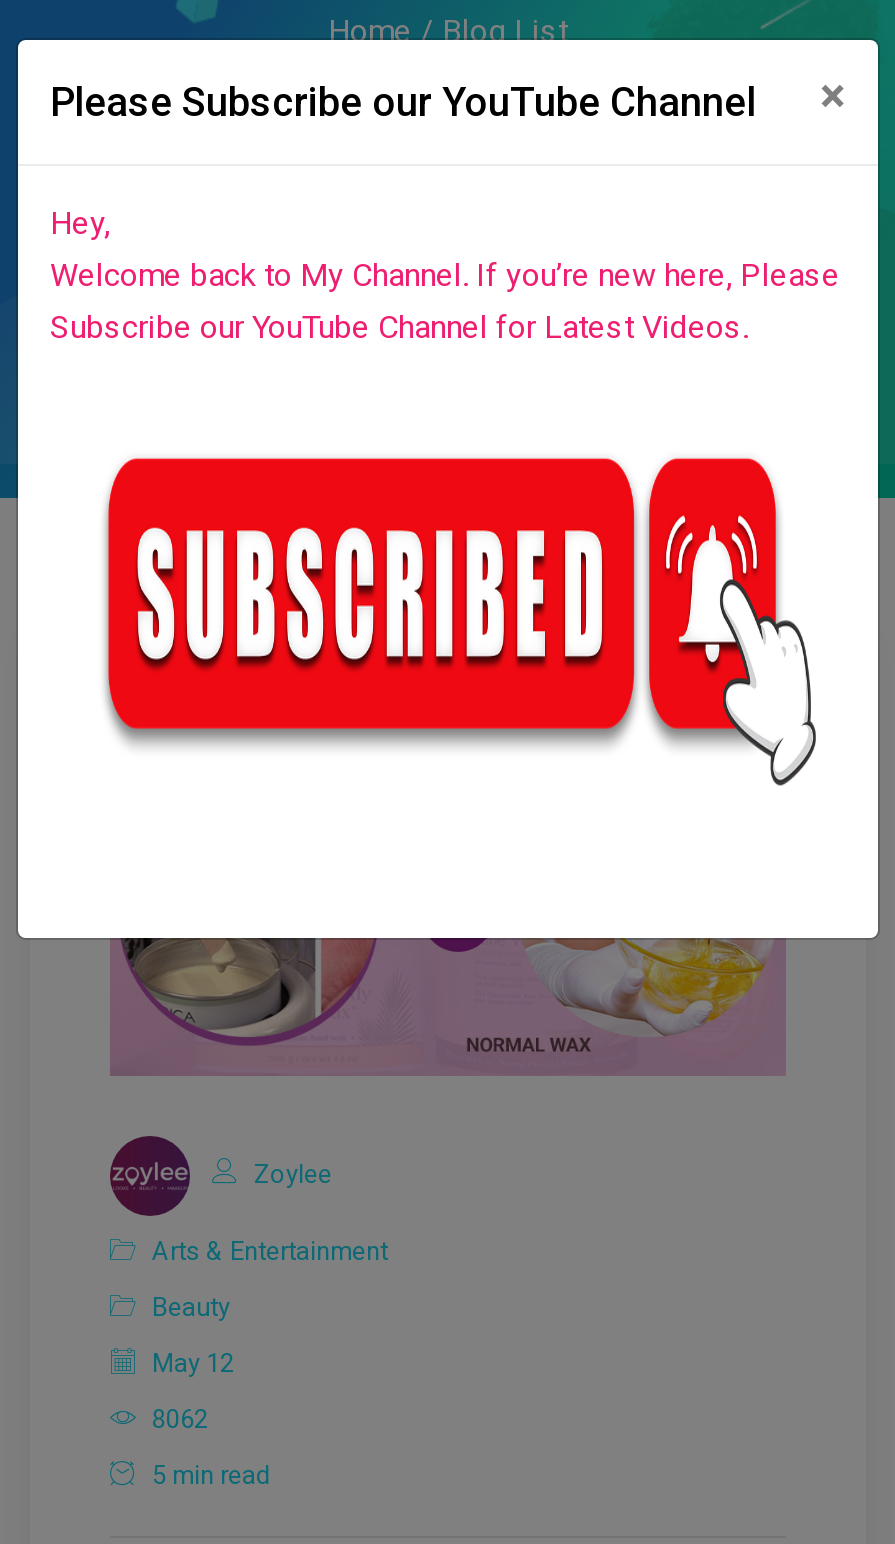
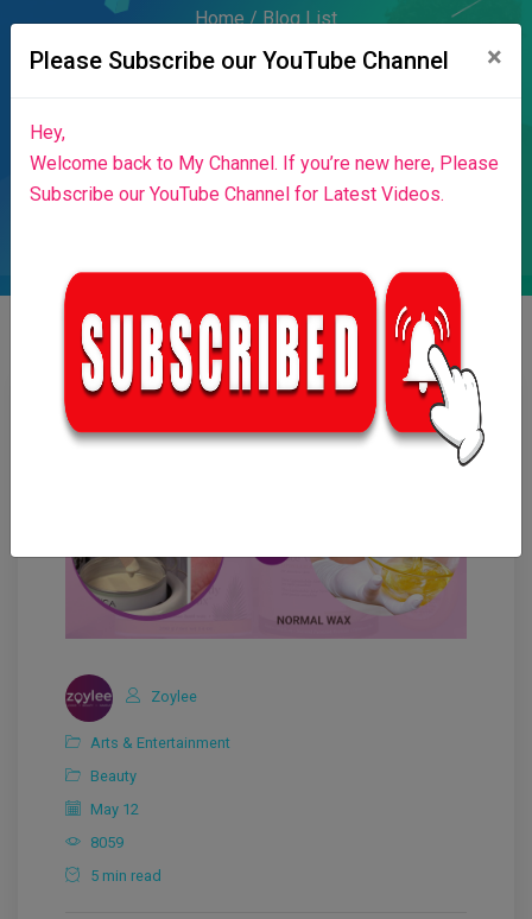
- 8062
+ 8059
